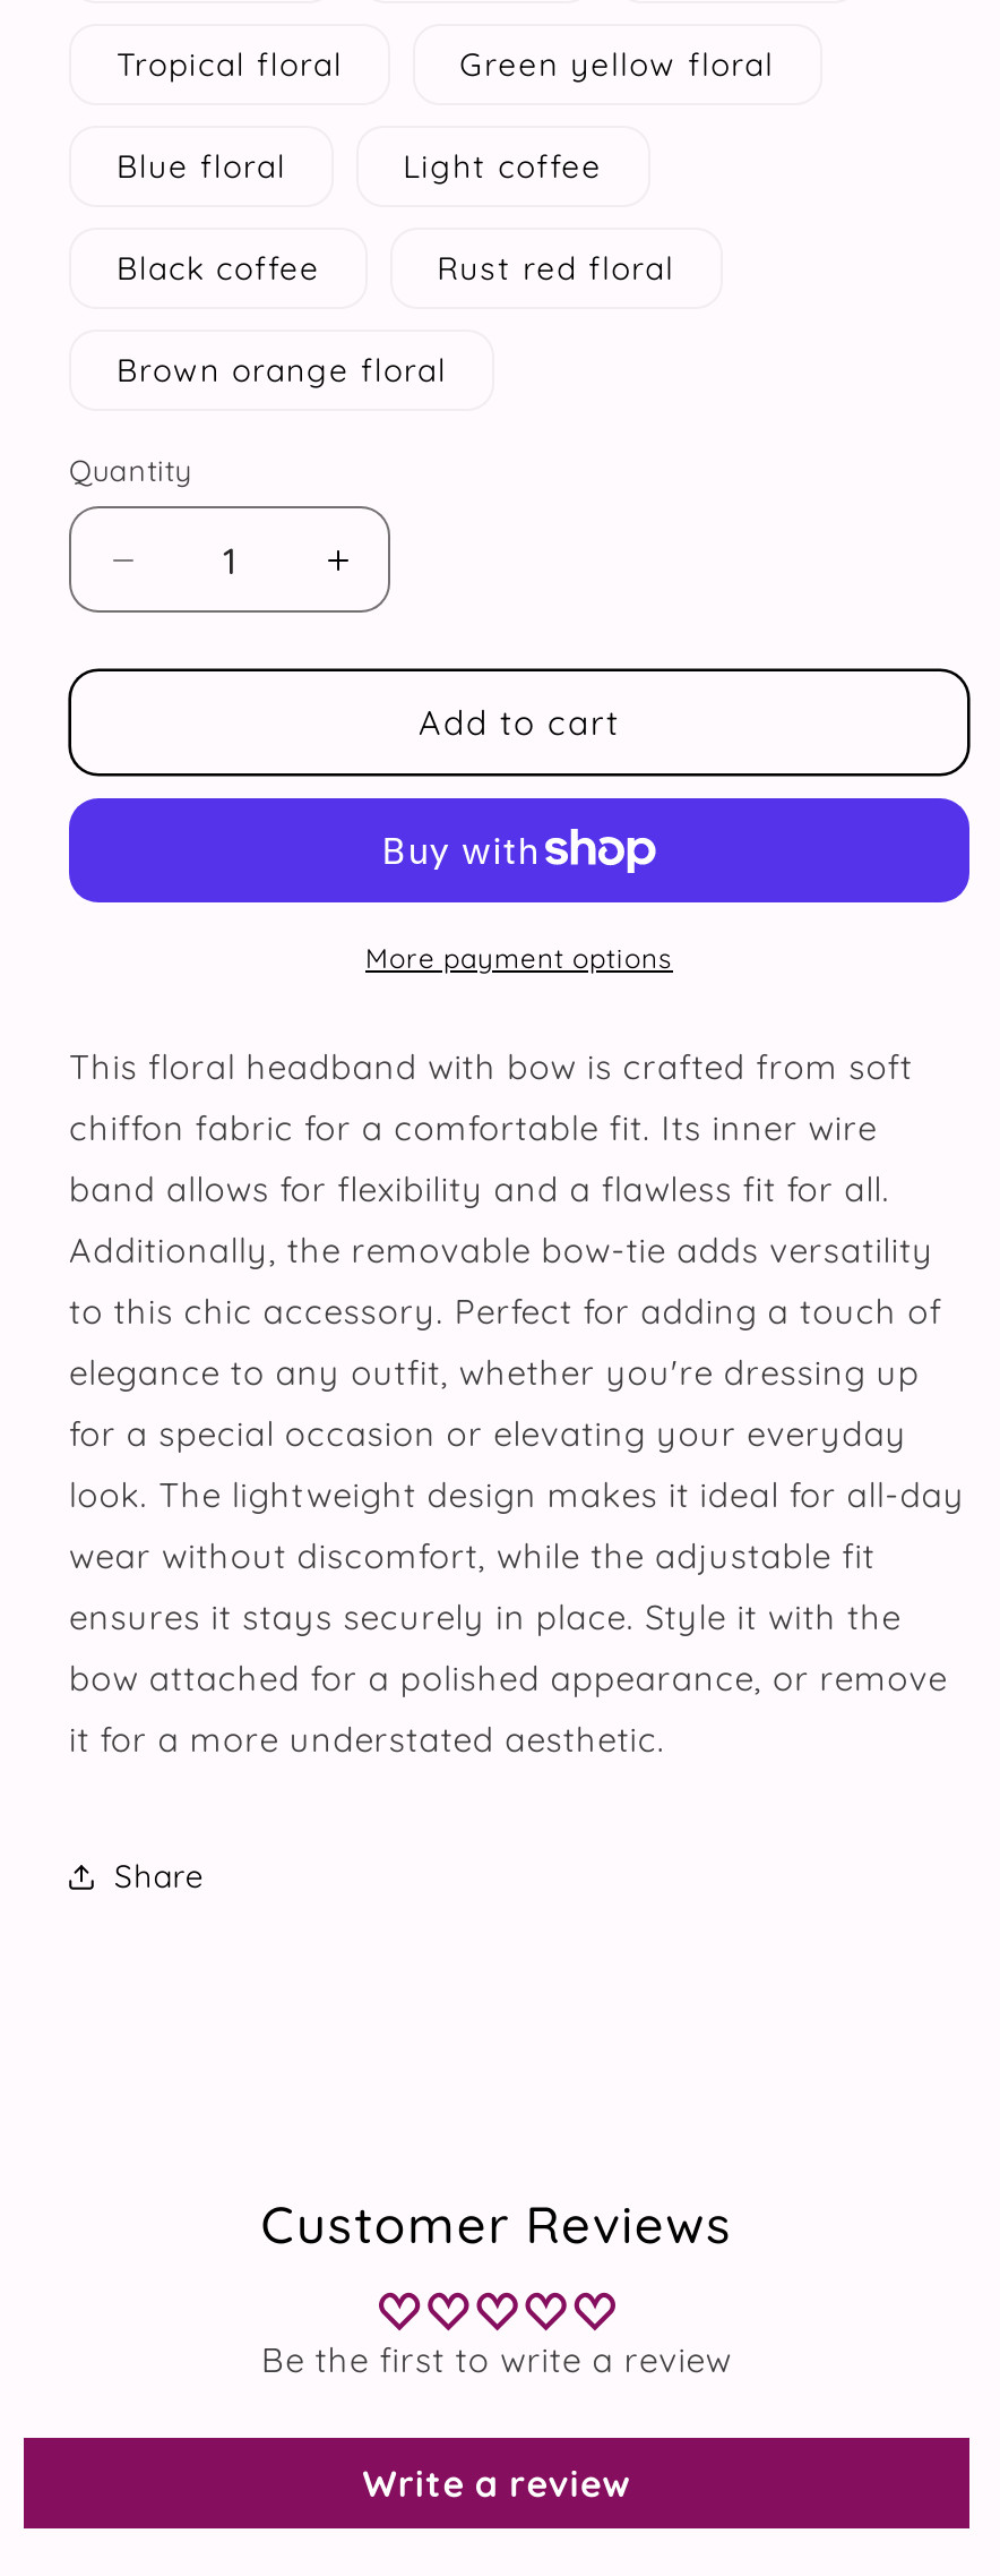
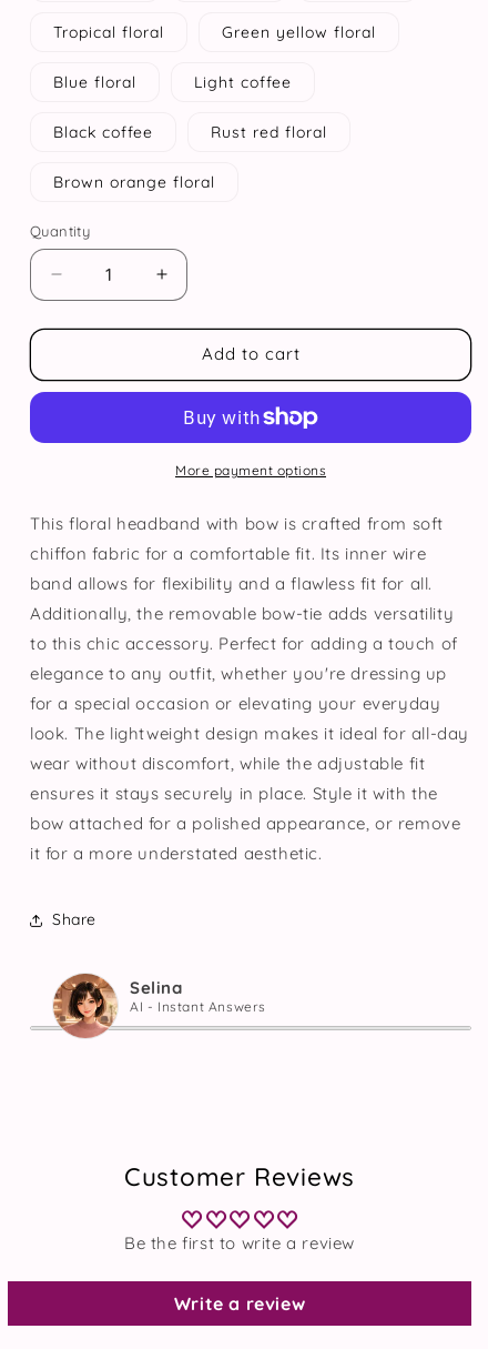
+ Selina
+ AI - Instant Answers
